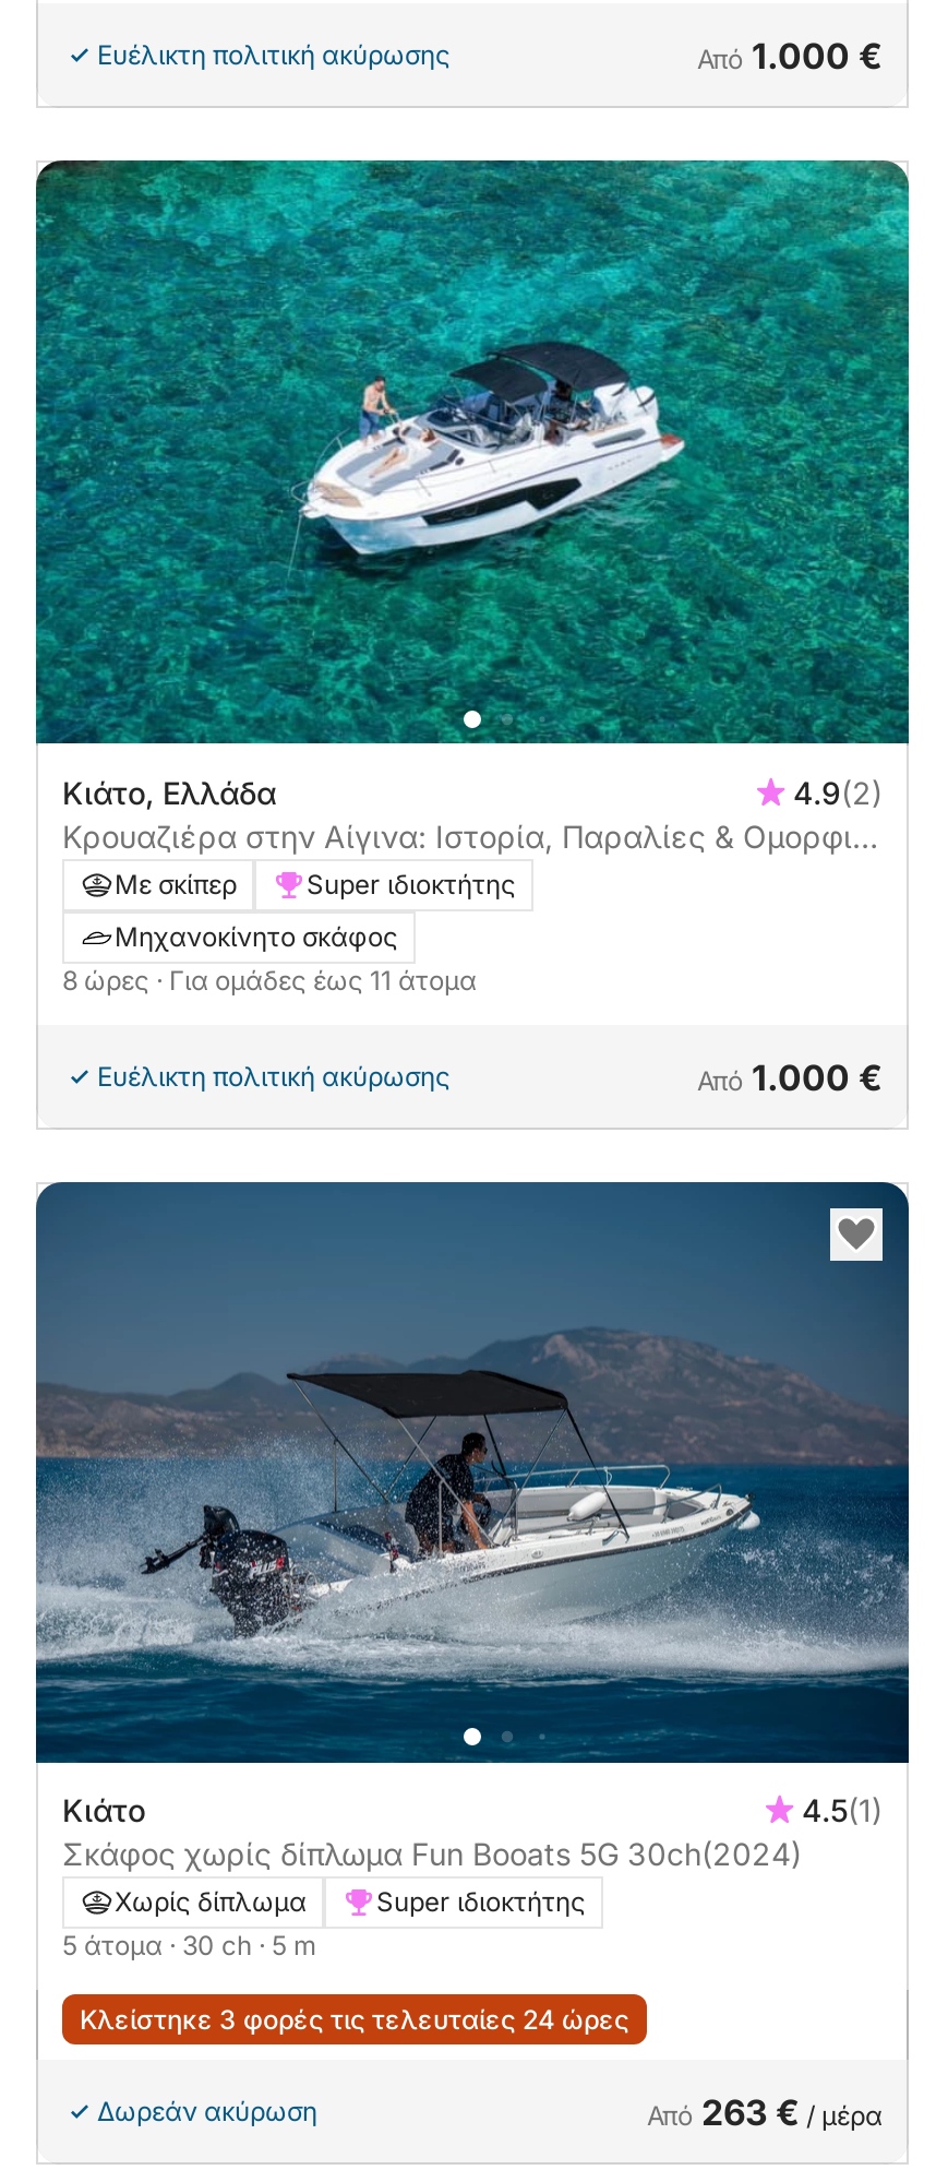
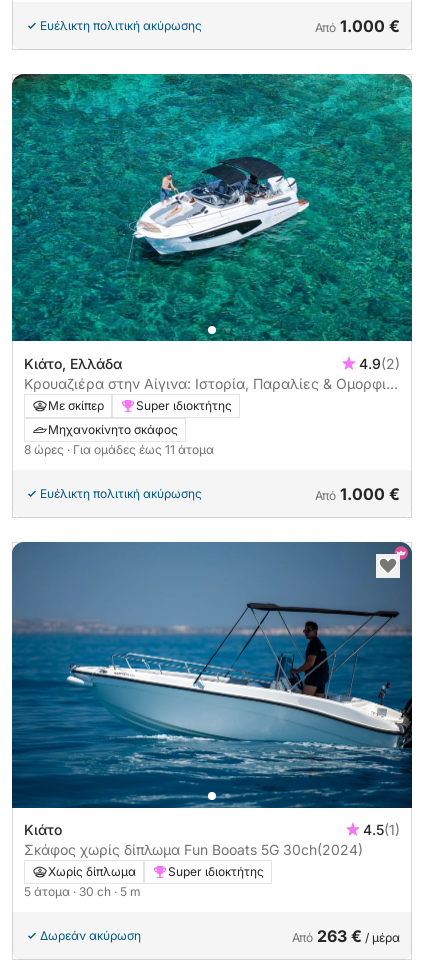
- [image]
+ [image]

- Κλείστηκε 3 φορές τις τελευταίες 24 ώρες
